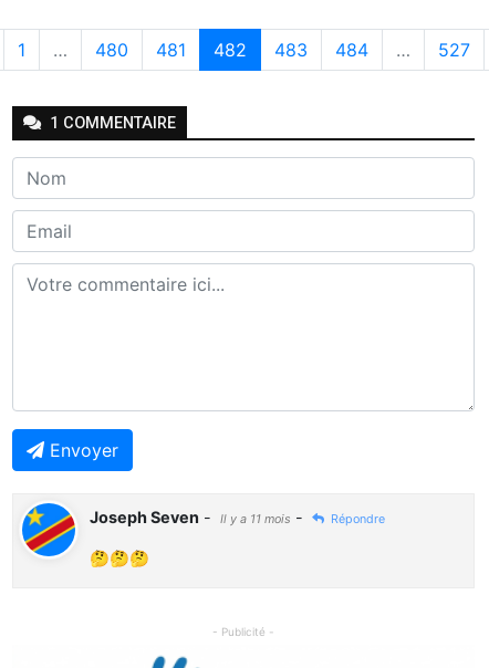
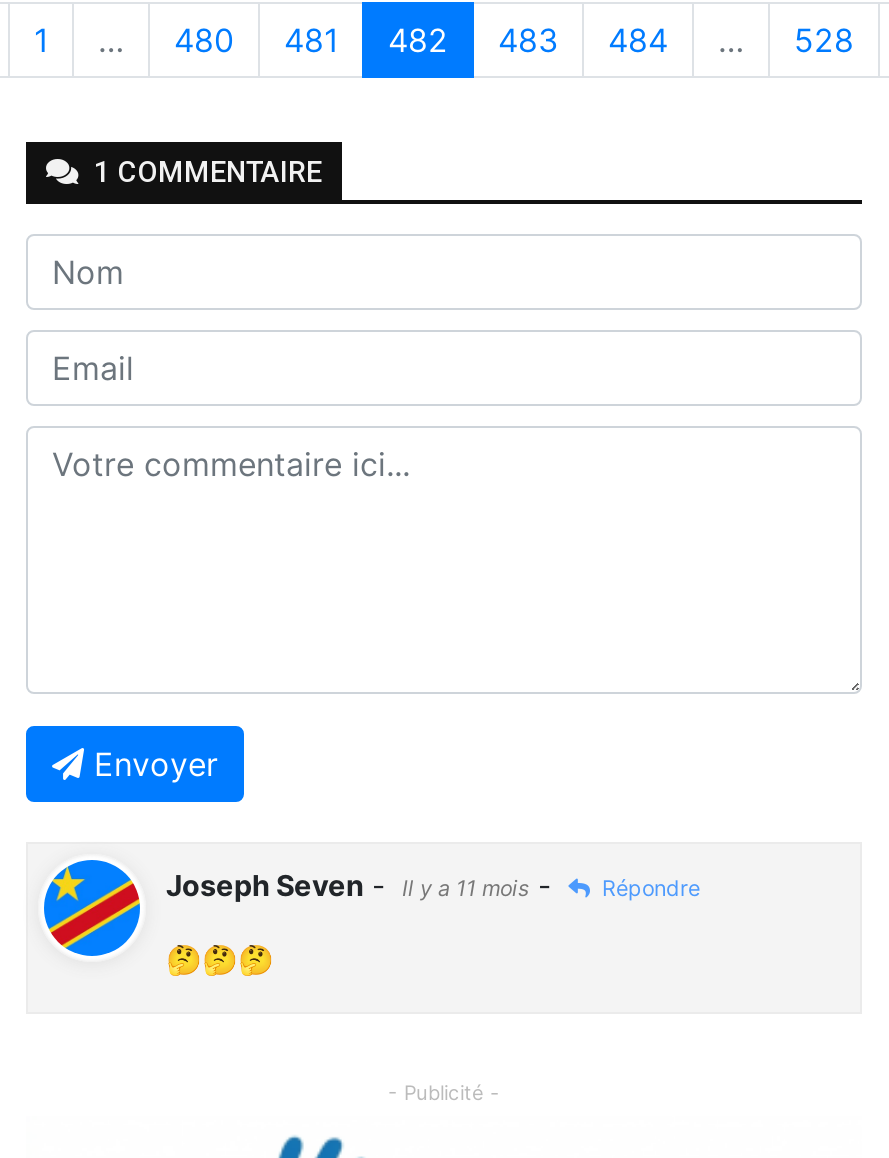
- 527
+ 528
